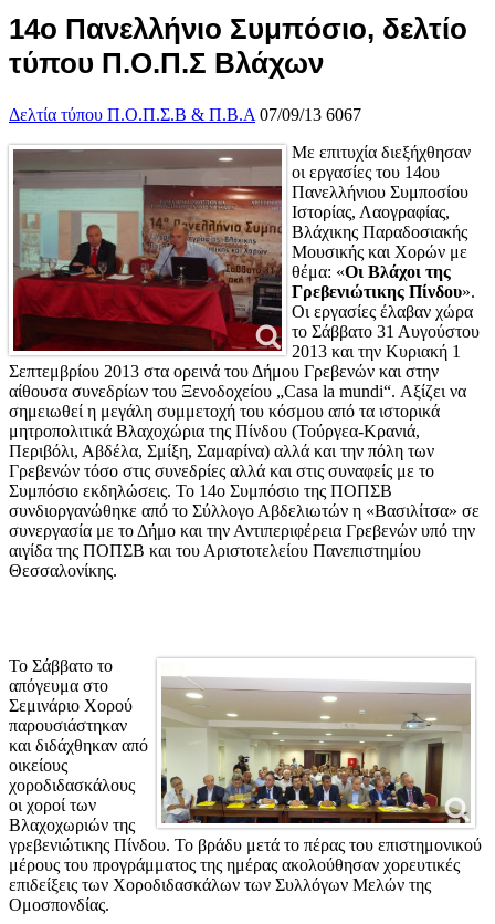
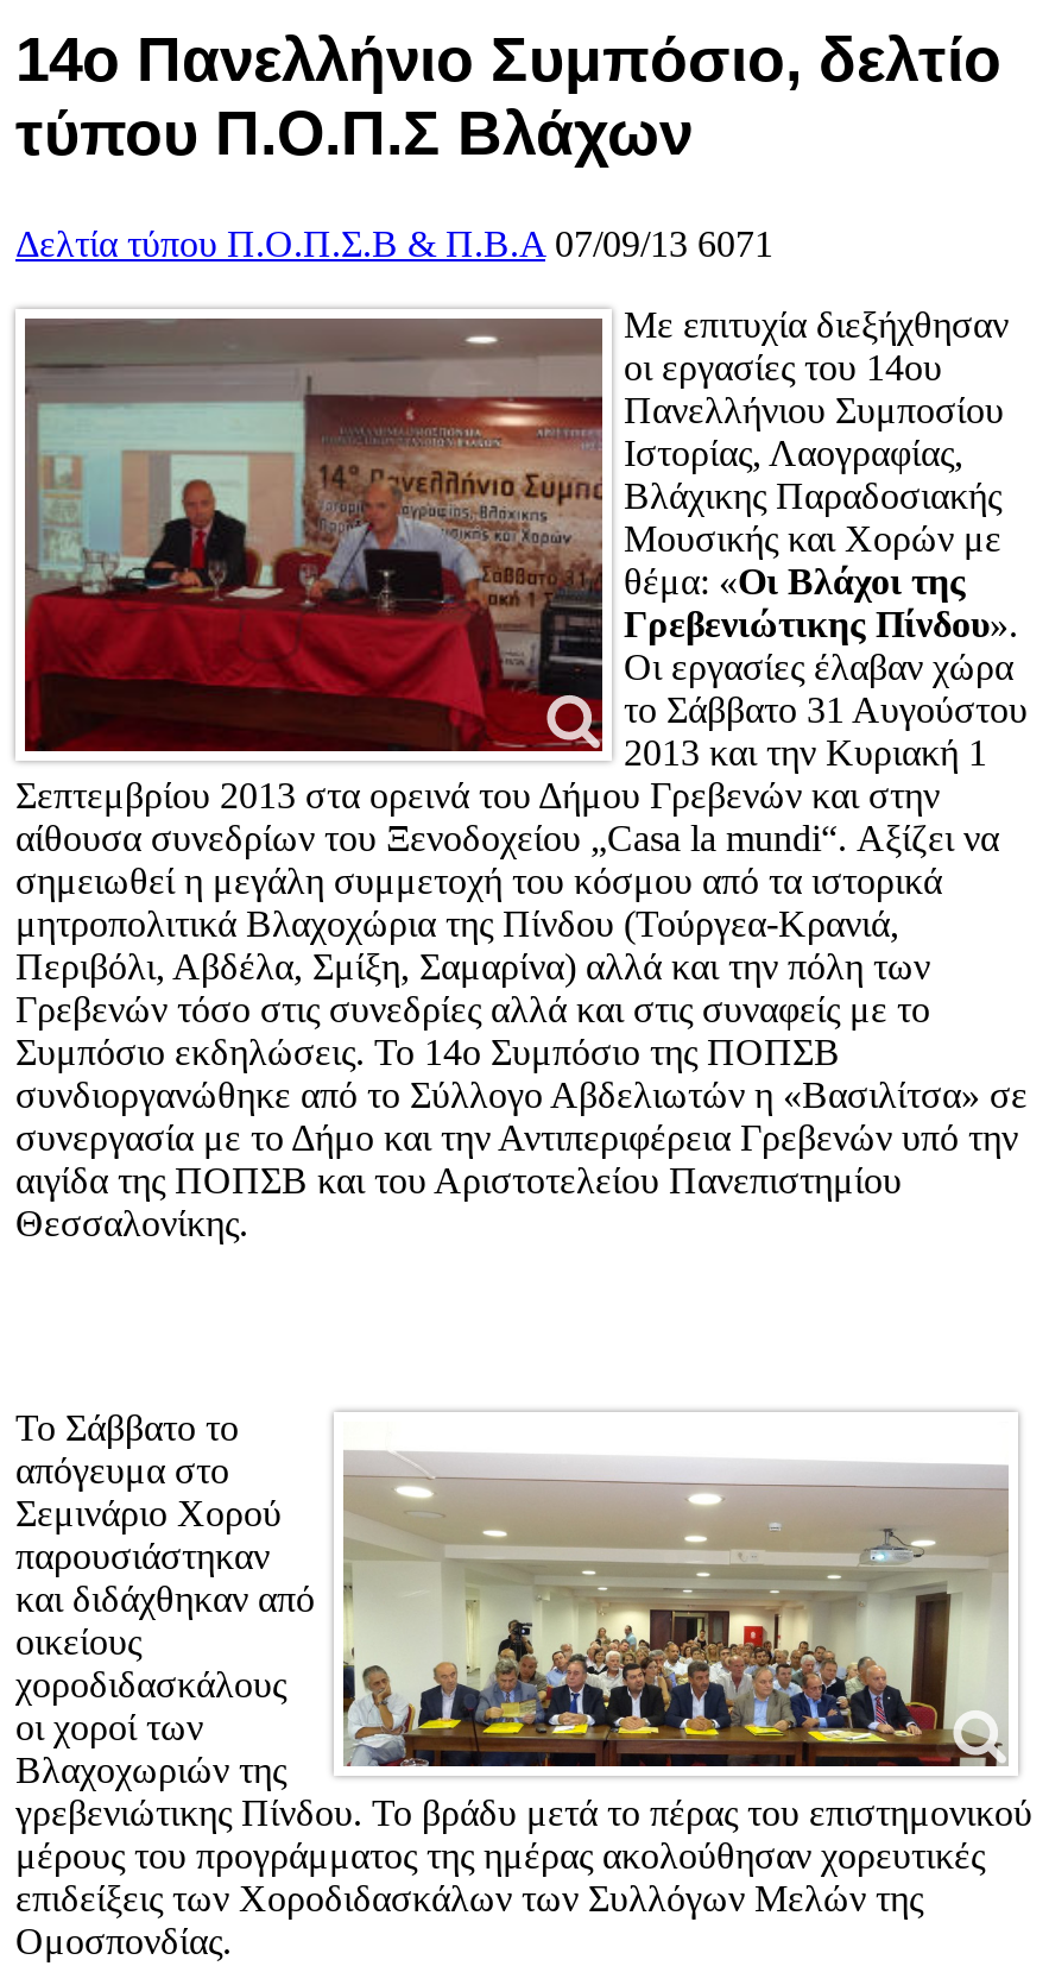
- Δελτία τύπου Π.Ο.Π.Σ.Β & Π.Β.Α 07/09/13 6067
+ Δελτία τύπου Π.Ο.Π.Σ.Β & Π.Β.Α 07/09/13 6071
